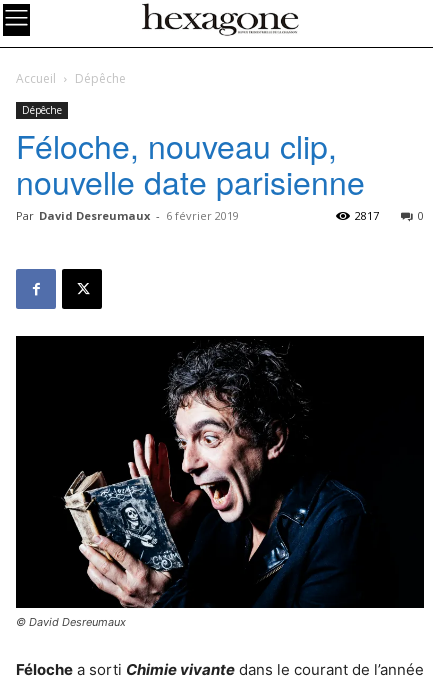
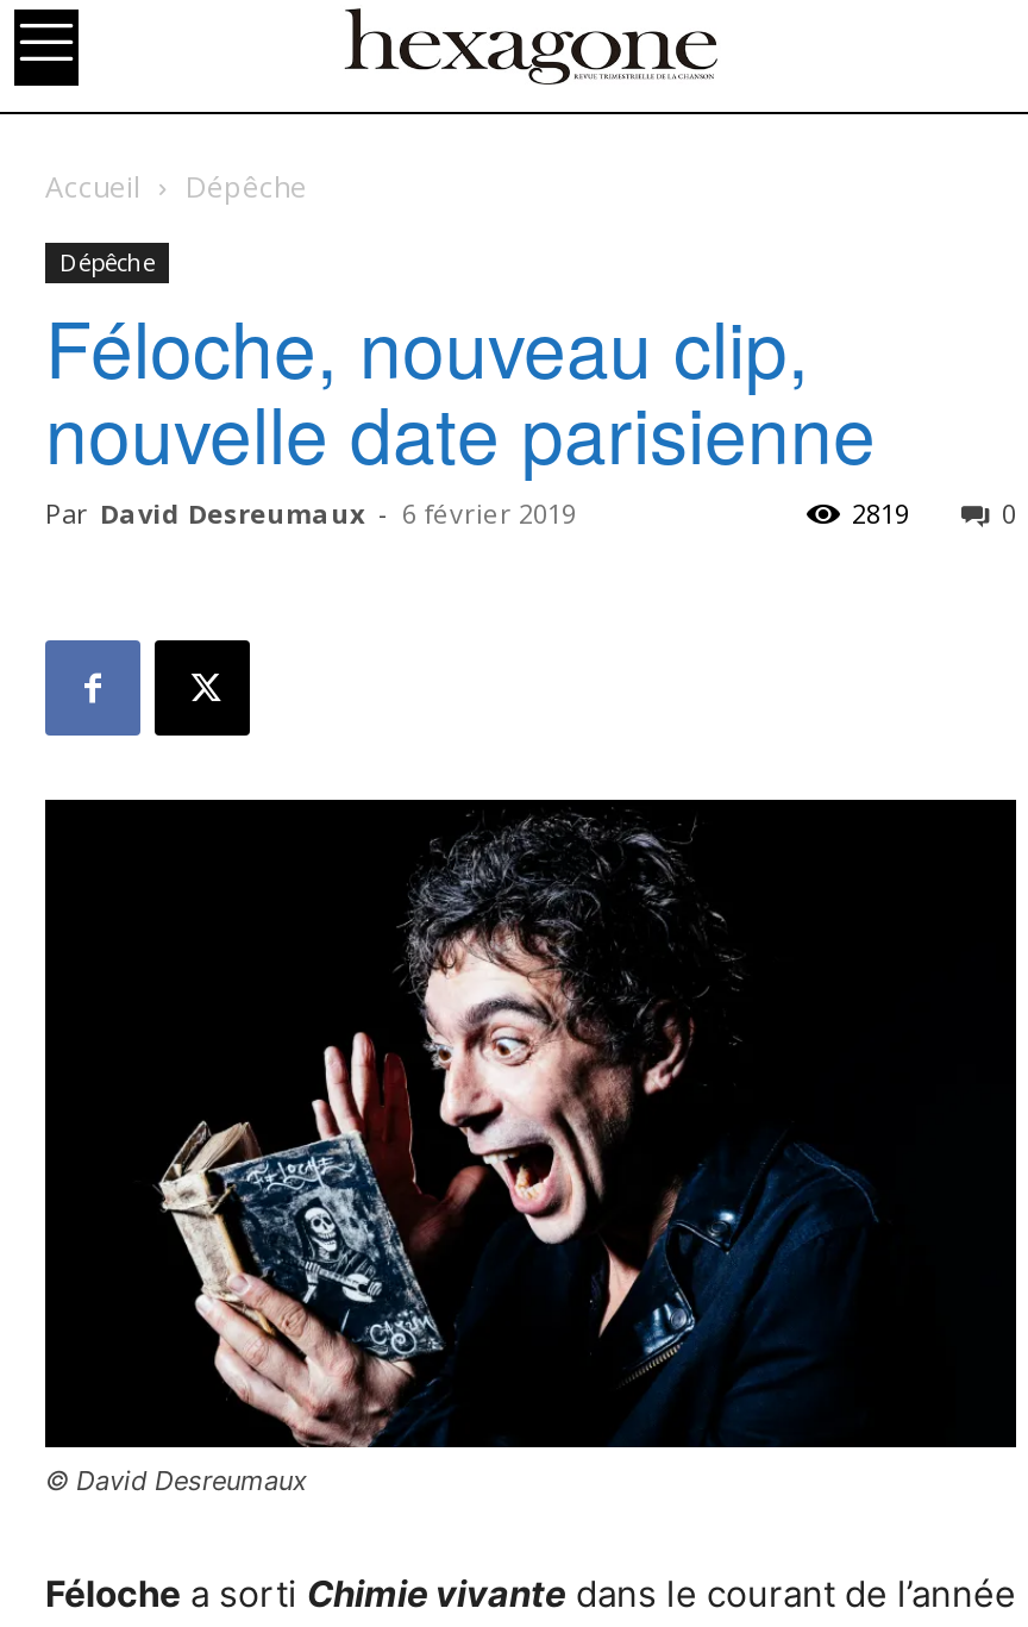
- 2817
+ 2819
